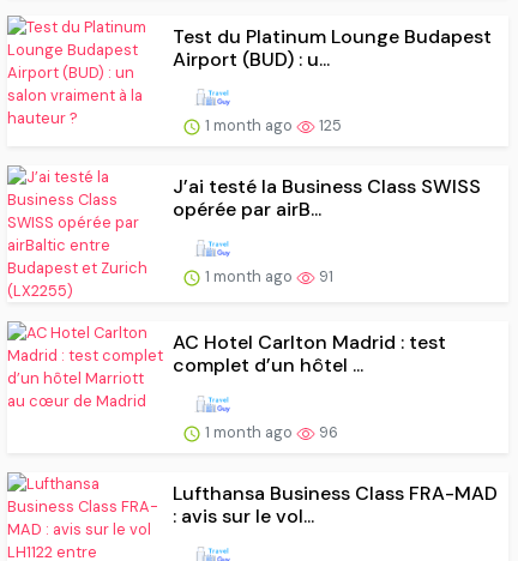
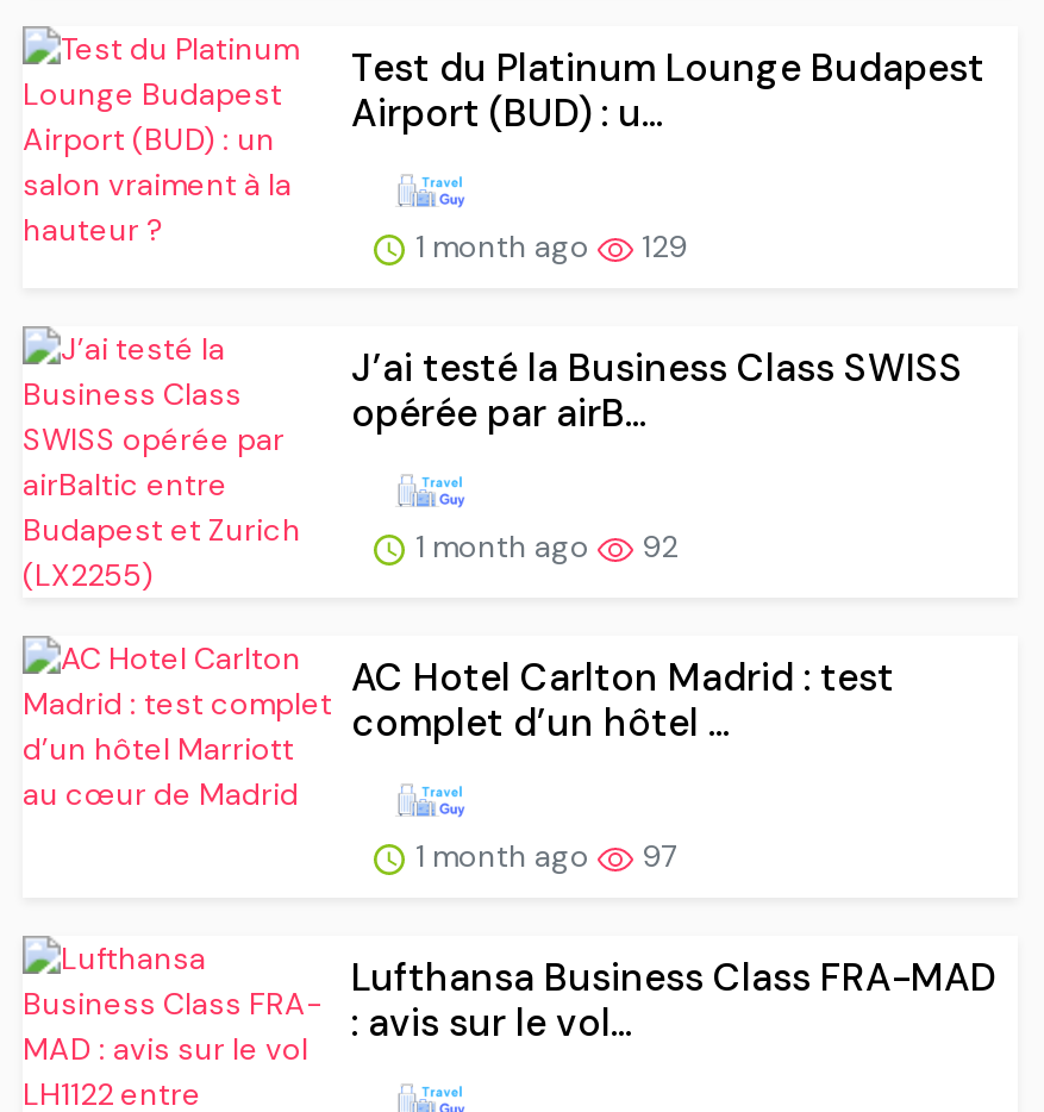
- 1 month ago 125
+ 1 month ago 129

- 1 month ago 91
+ 1 month ago 92

- 1 month ago 96
+ 1 month ago 97
